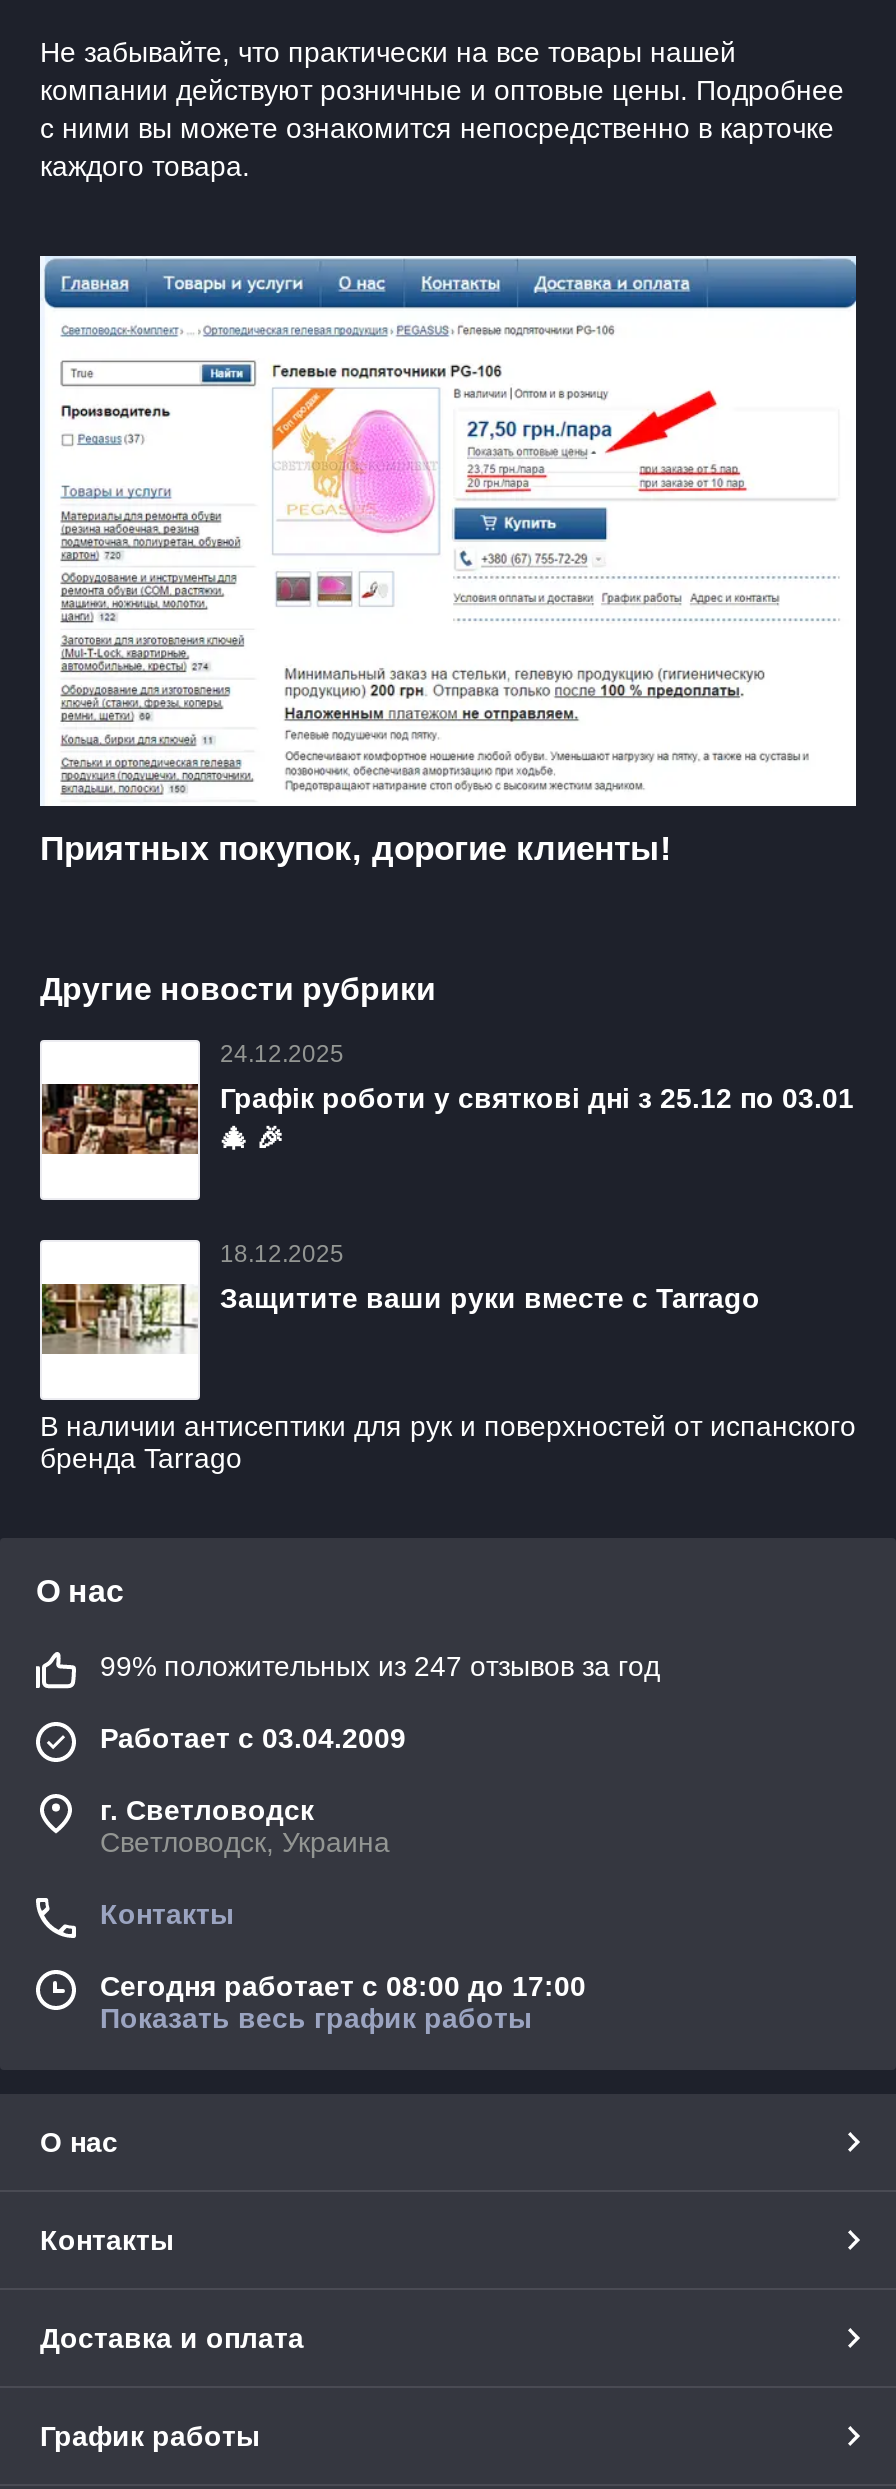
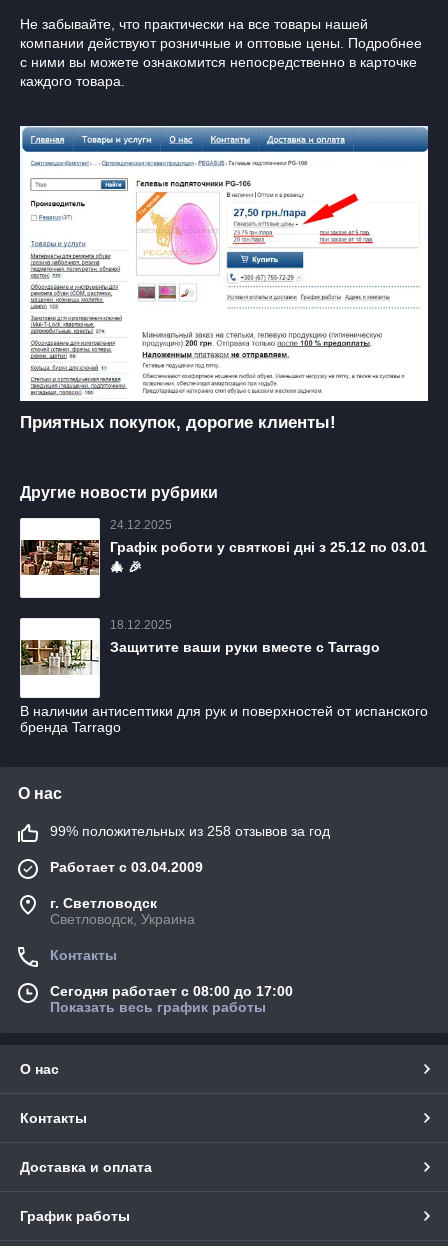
- 99% положительных из 247 отзывов за год
+ 99% положительных из 258 отзывов за год
